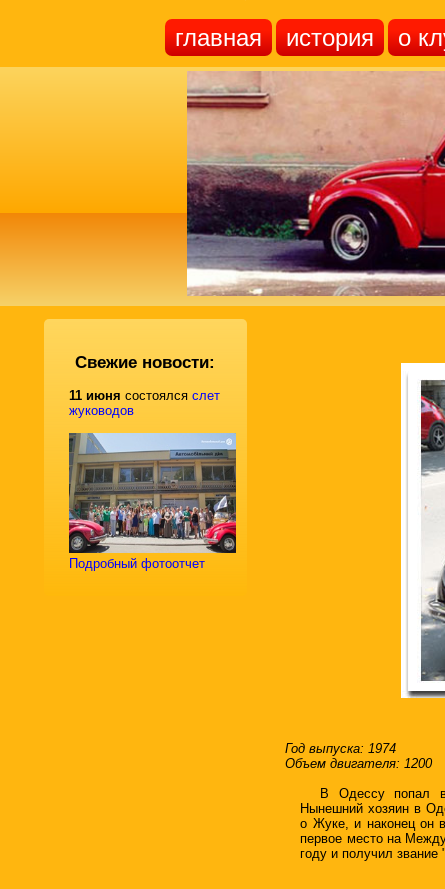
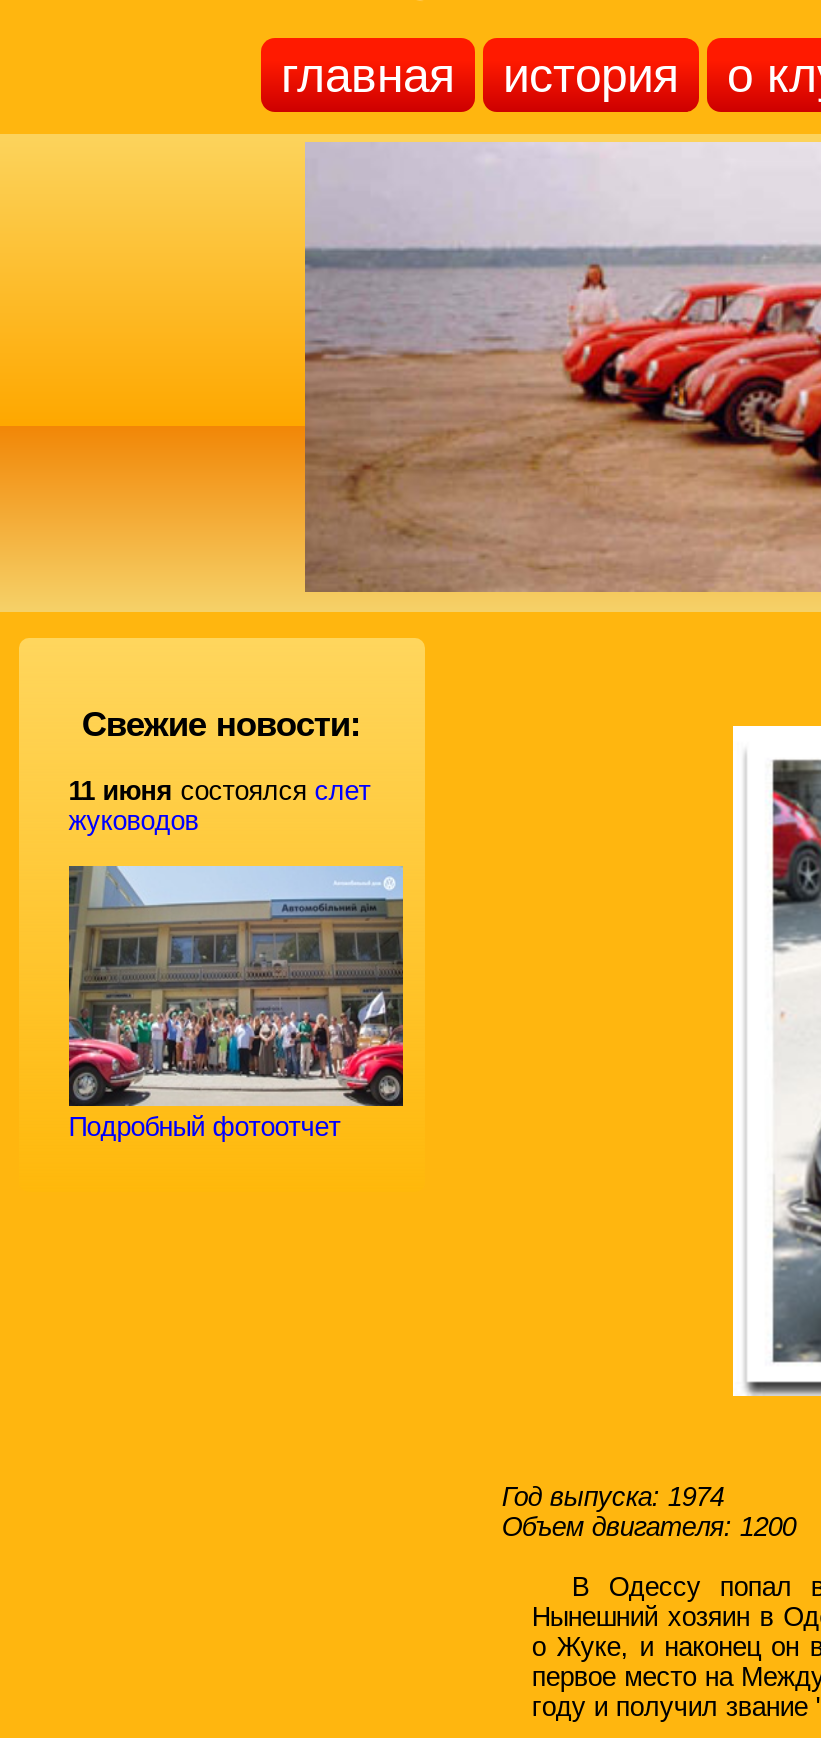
- [image]
+ [image]
